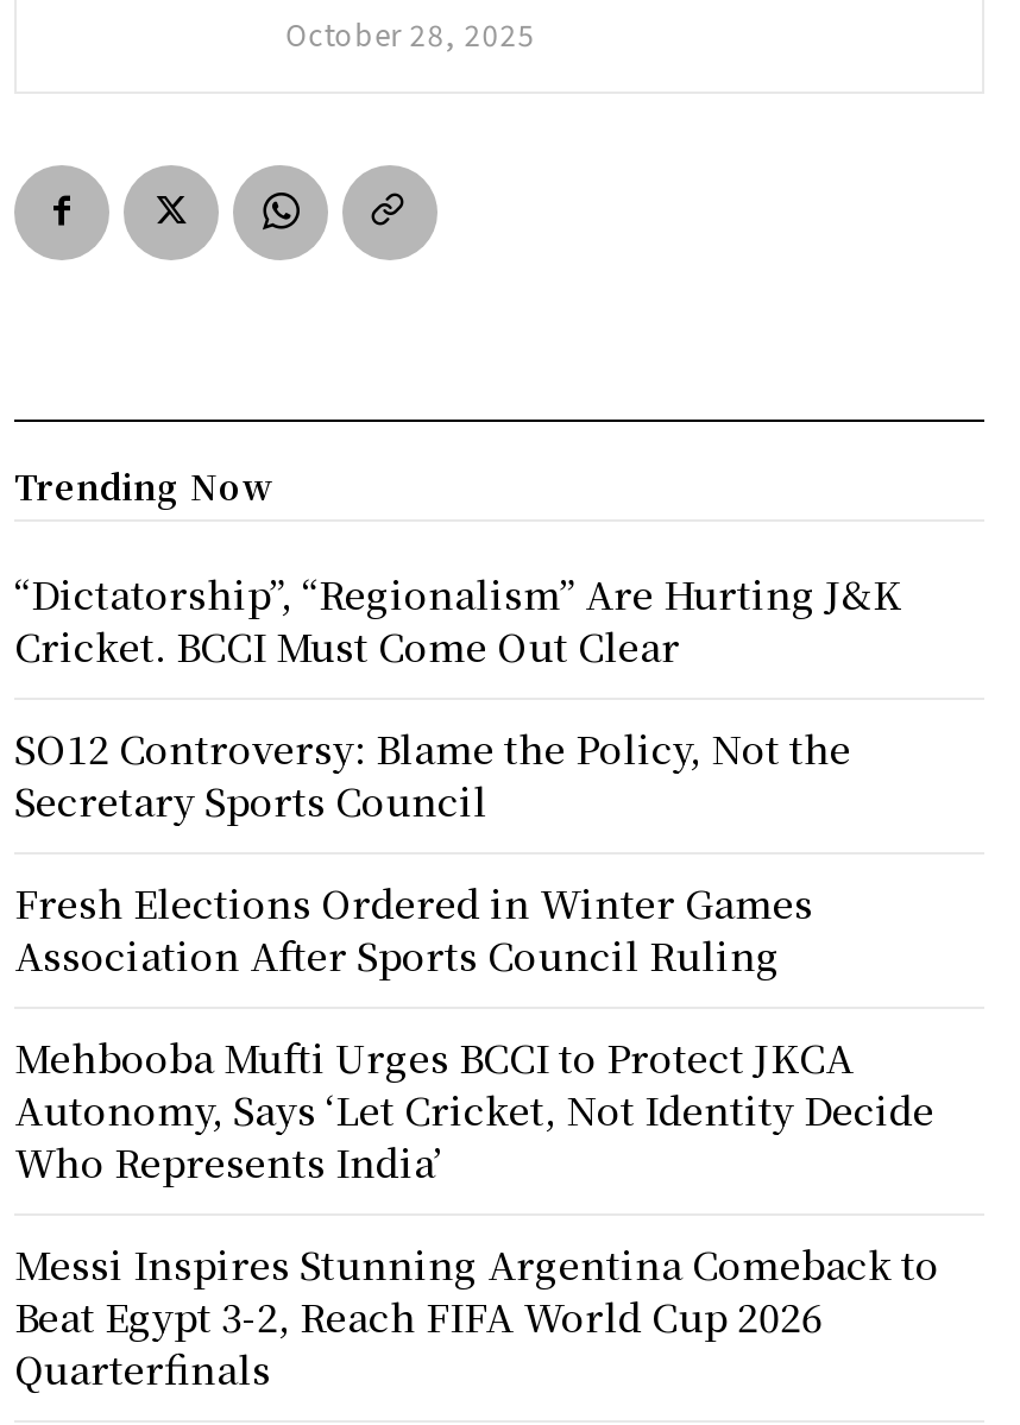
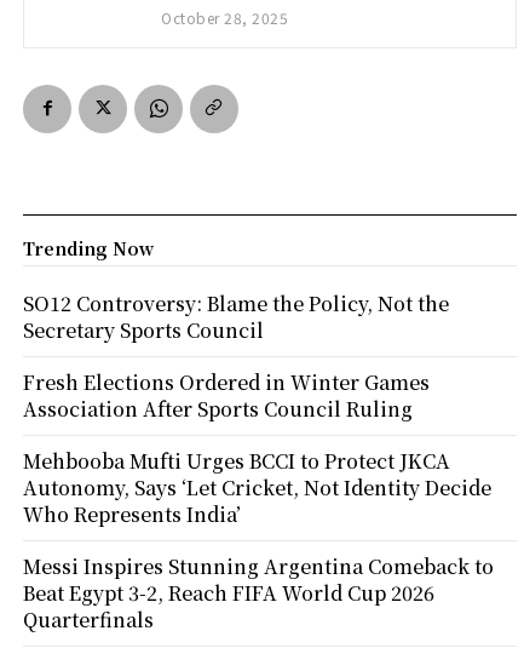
- “Dictatorship”, “Regionalism” Are Hurting J&K
- Cricket. BCCI Must Come Out Clear
